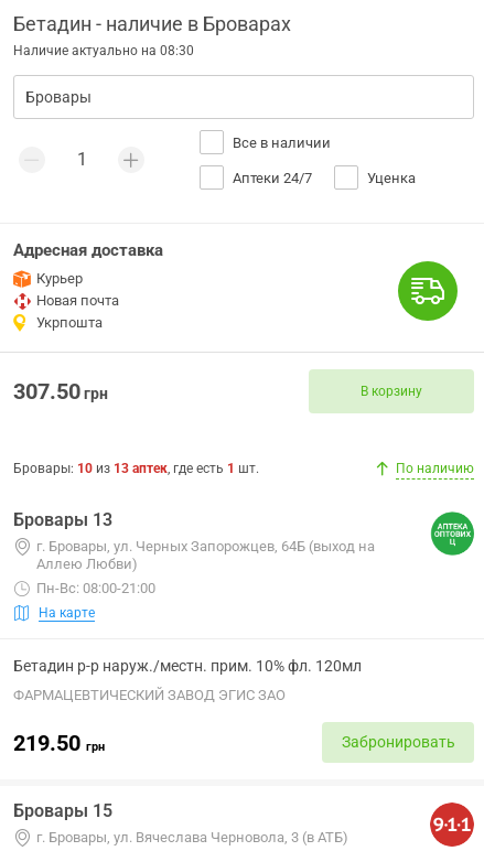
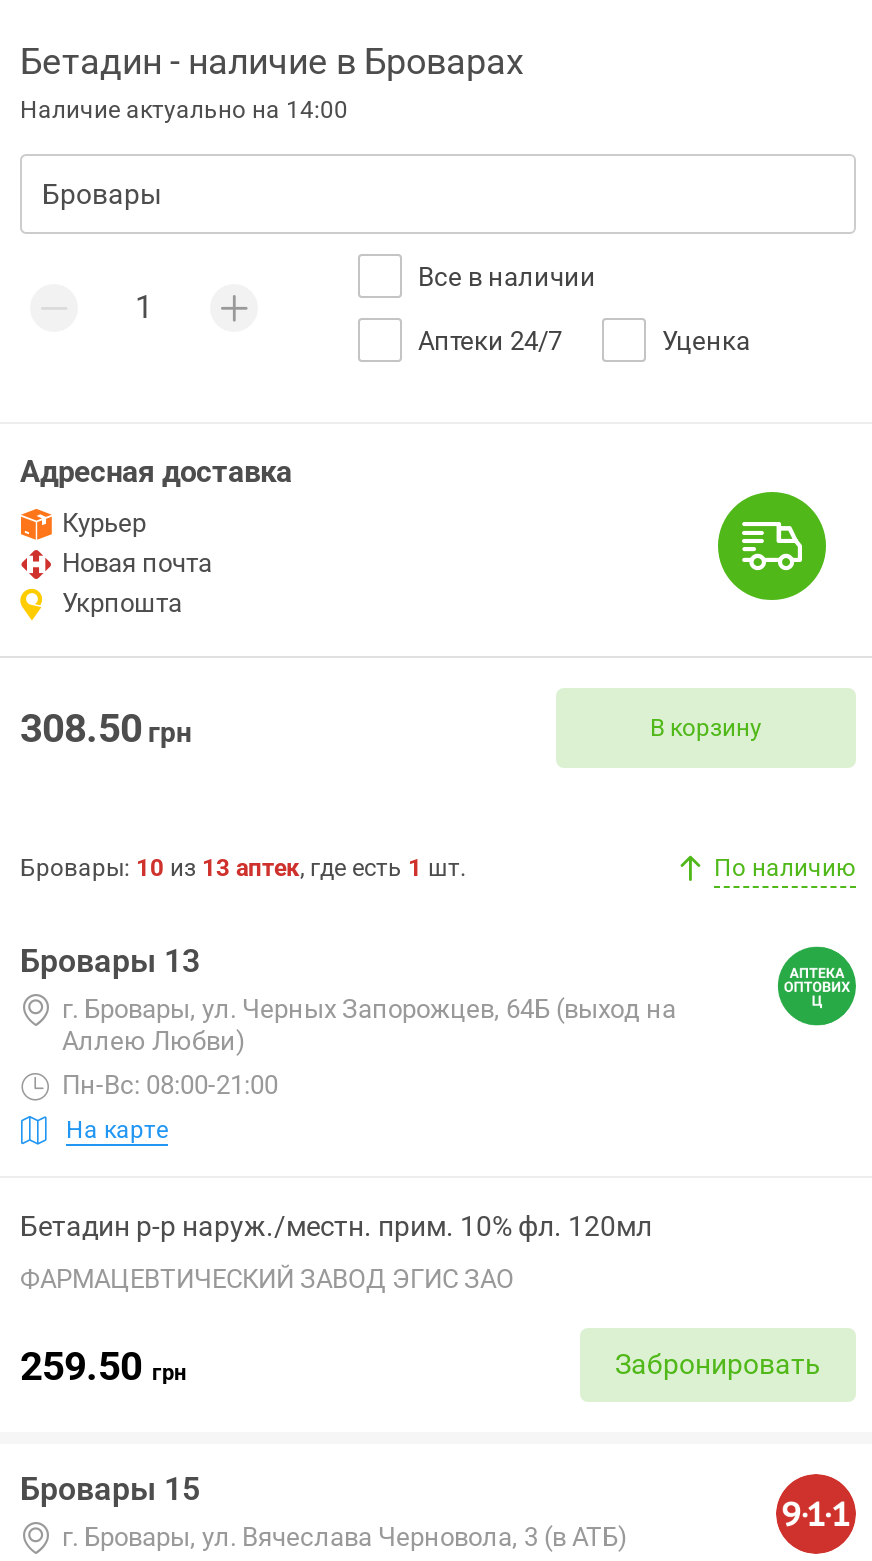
- Наличие актуально на 08:30
+ Наличие актуально на 14:00

- 307.50 грн
+ 308.50 грн

- 219.50 грн
+ 259.50 грн
